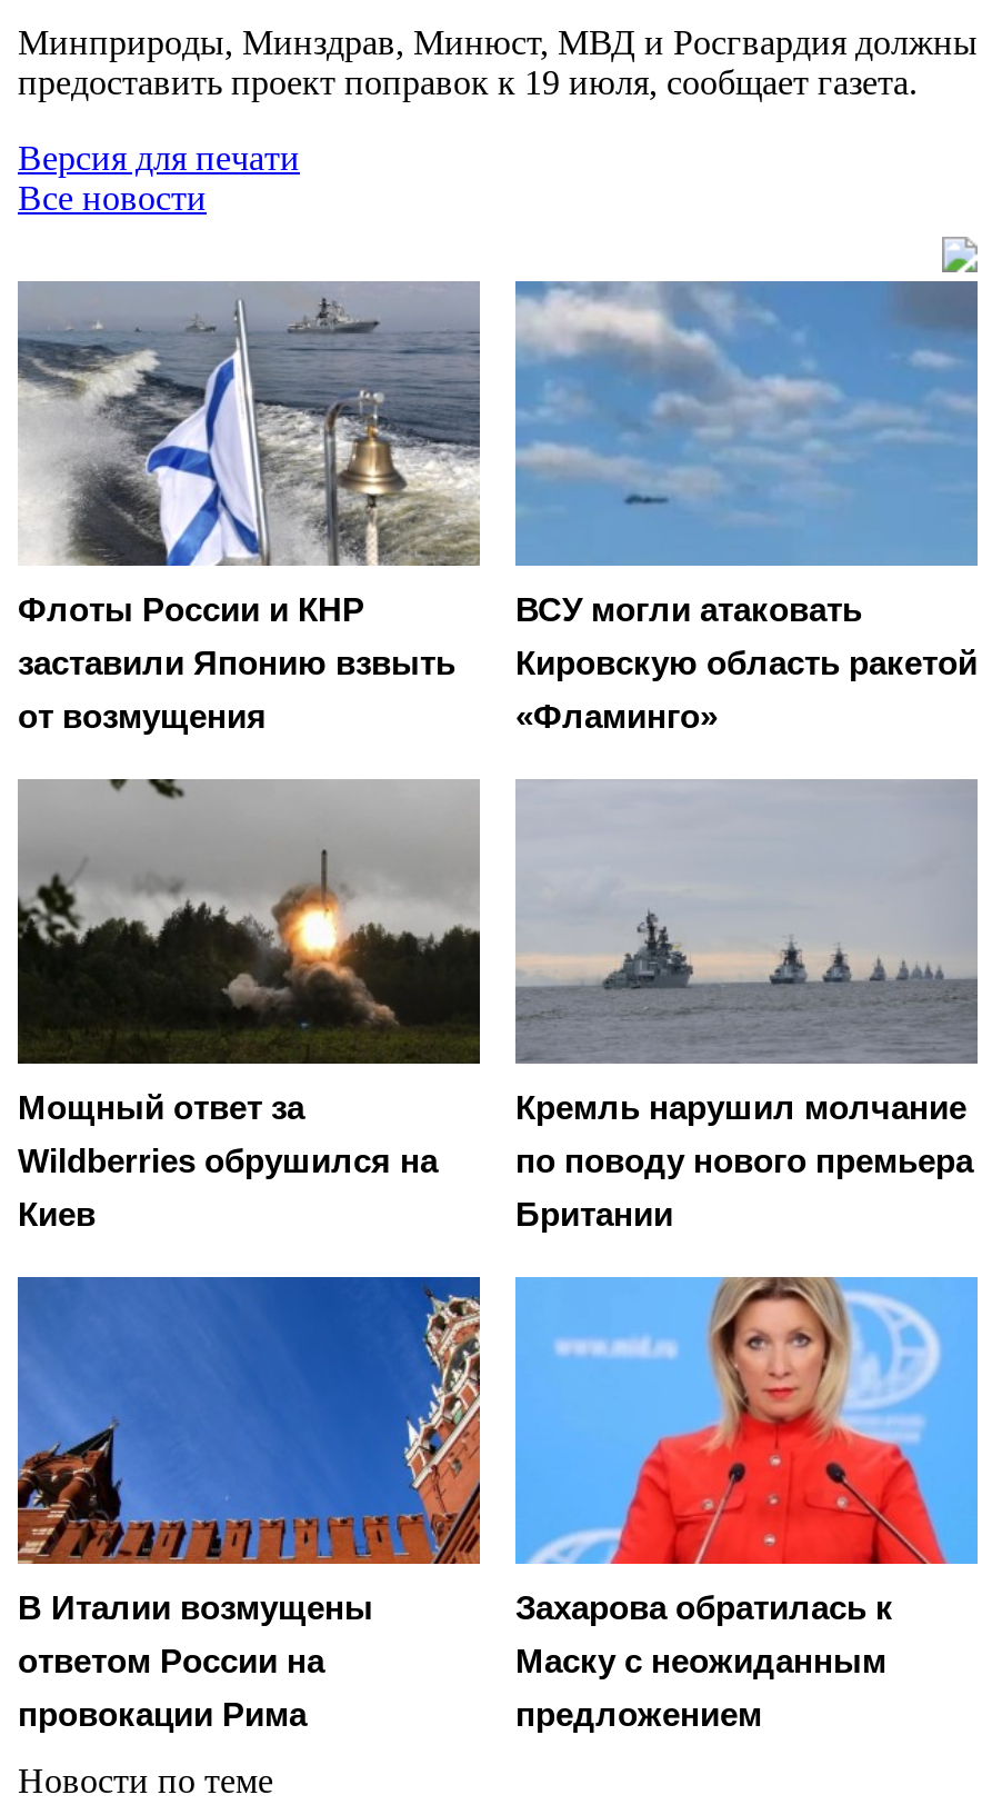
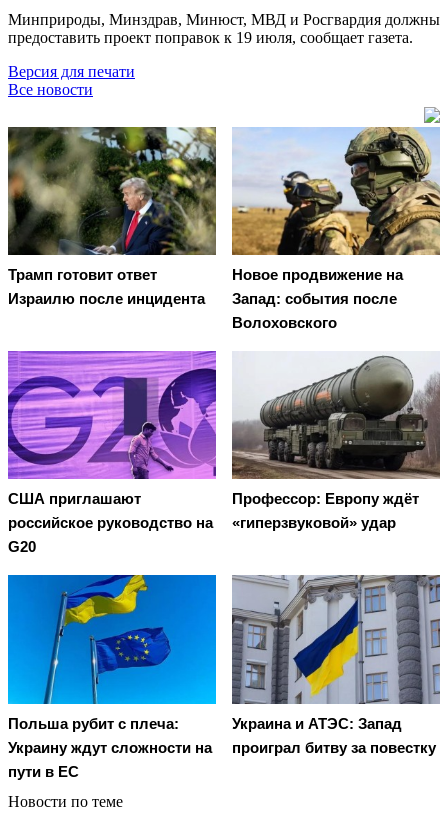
- [image]
- Флоты России и КНР
- заставили Японию взвыть
- от возмущения
+ [image]
+ Трамп готовит ответ
+ Израилю после инцидента

- [image]
- ВСУ могли атаковать
- Кировскую область ракетой
- «Фламинго»
+ [image]
+ Новое продвижение на
+ Запад: события после
+ Волоховского

- [image]
- Мощный ответ за
- Wildberries обрушился на
- Киев
+ [image]
+ США приглашают
+ российское руководство на
+ G20

- [image]
- Кремль нарушил молчание
- по поводу нового премьера
- Британии
+ [image]
+ Профессор: Европу ждёт
+ «гиперзвуковой» удар

- [image]
- В Италии возмущены
- ответом России на
- провокации Рима
+ [image]
+ Польша рубит с плеча:
+ Украину ждут сложности на
+ пути в ЕС

- [image]
- Захарова обратилась к
- Маску с неожиданным
- предложением
+ [image]
+ Украина и АТЭС: Запад
+ проиграл битву за повестку
